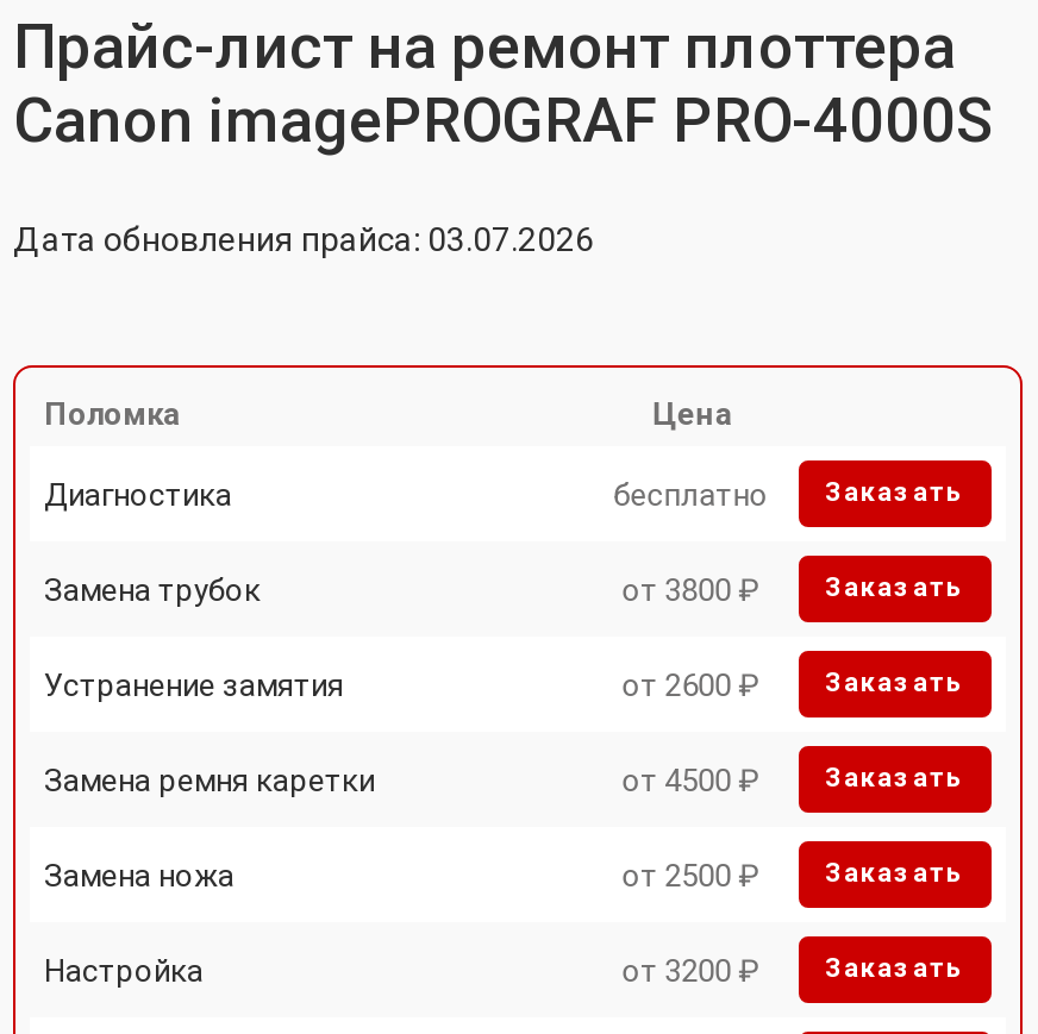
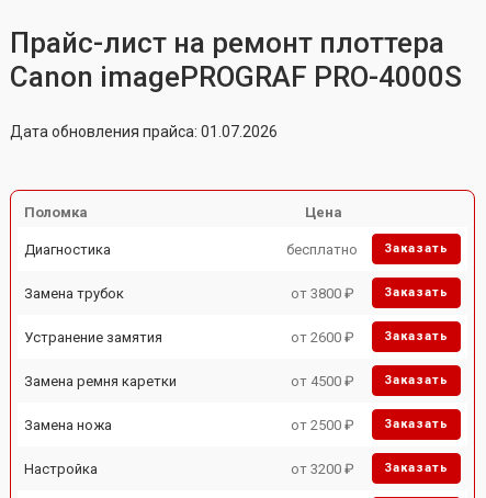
- Дата обновления прайса: 03.07.2026
+ Дата обновления прайса: 01.07.2026
